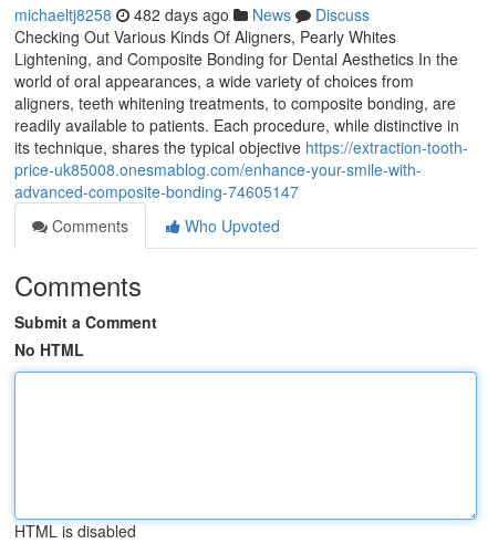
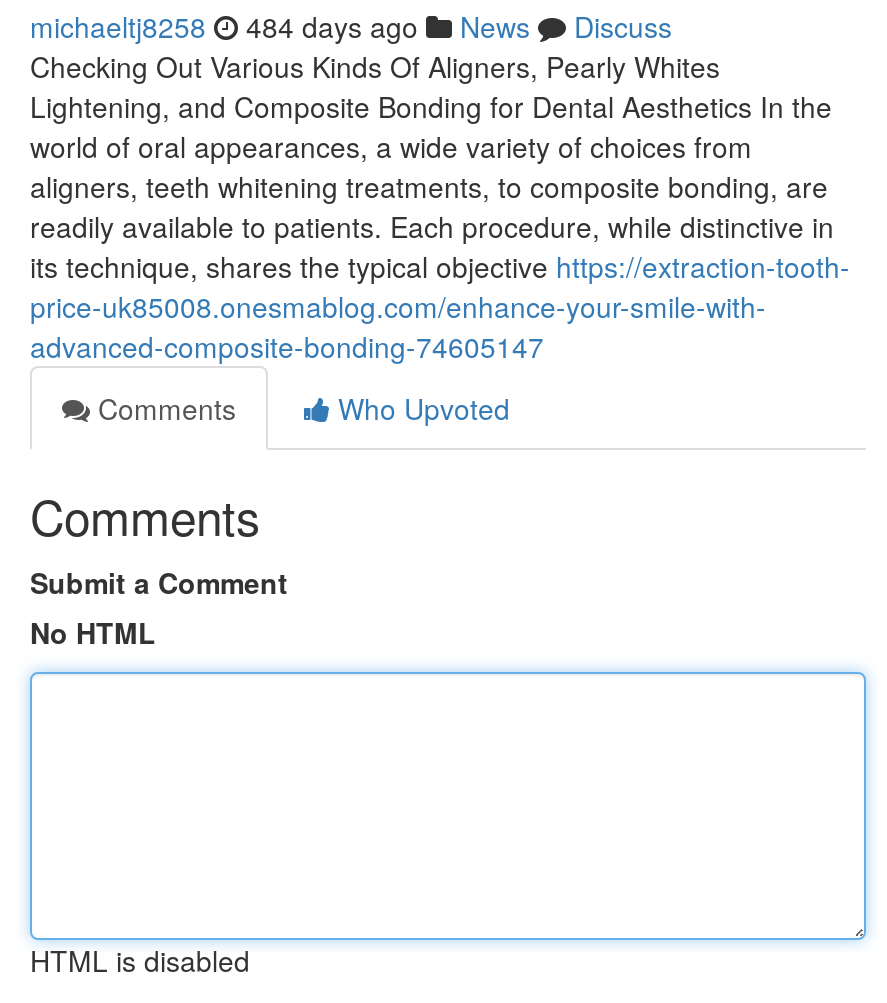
- michaeltj8258 482 days ago News Discuss
+ michaeltj8258 484 days ago News Discuss
